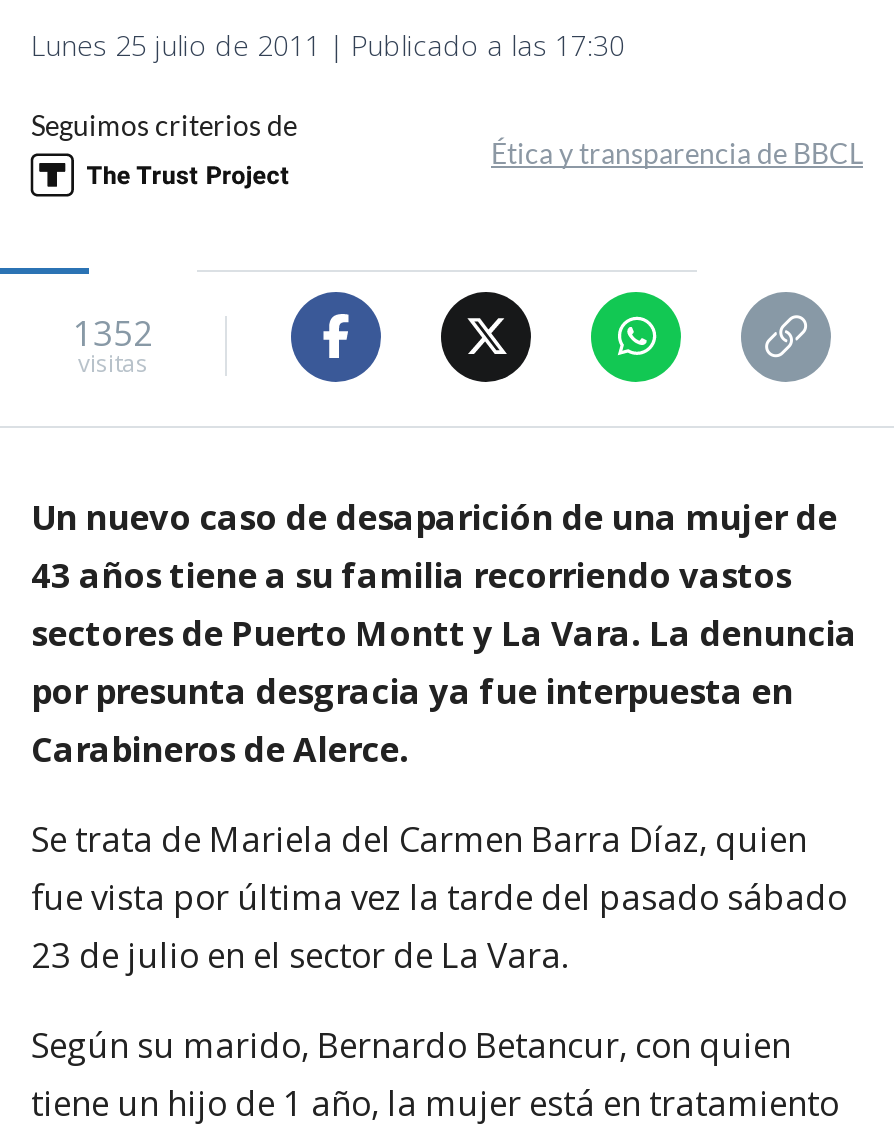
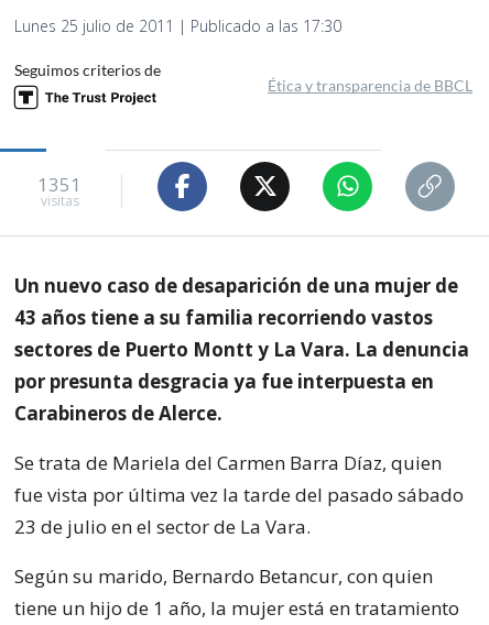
- 1352
+ 1351
